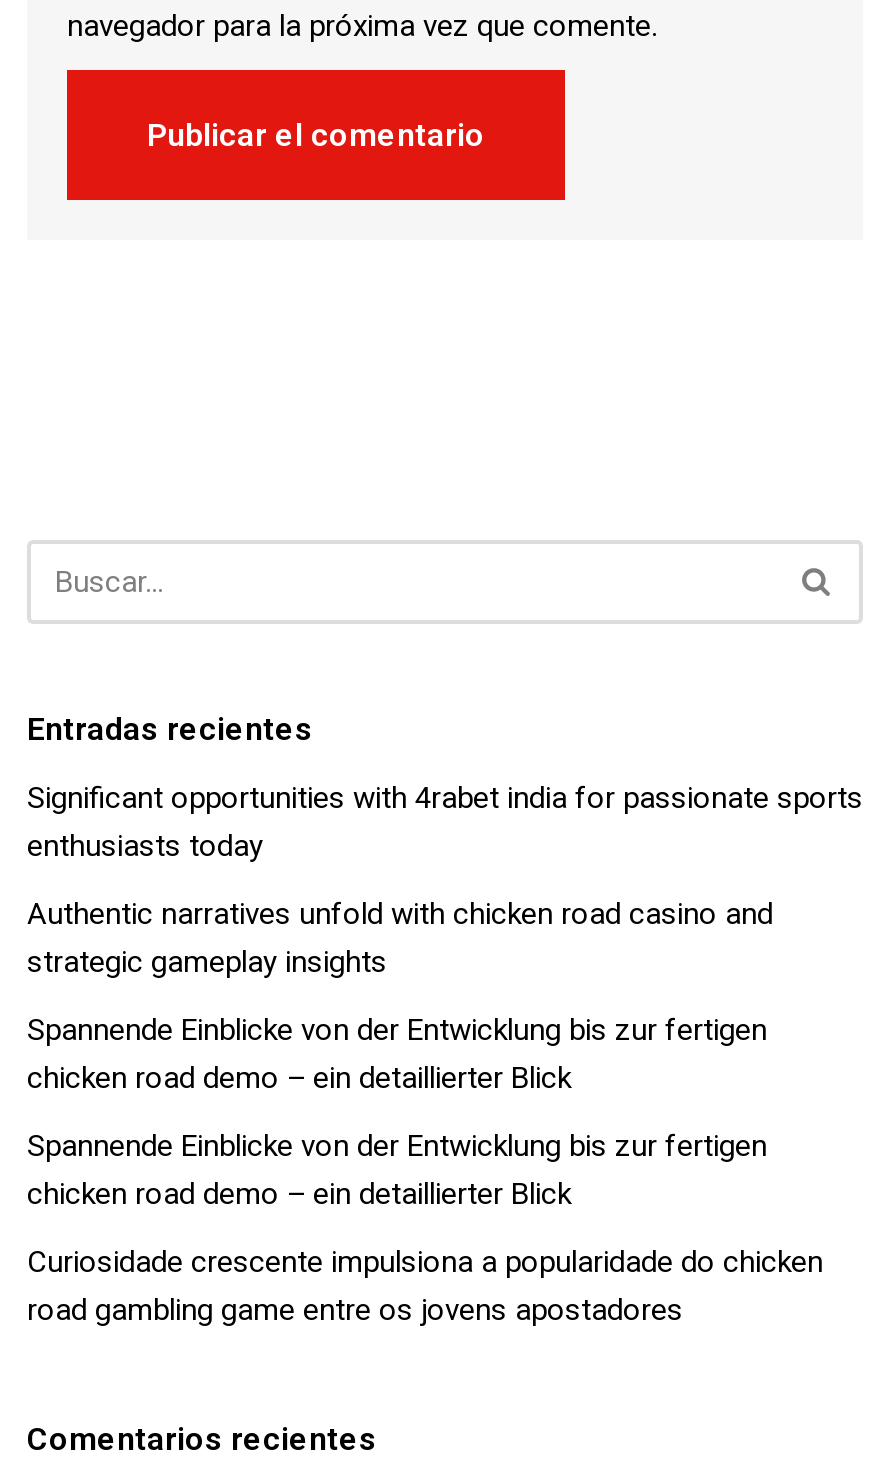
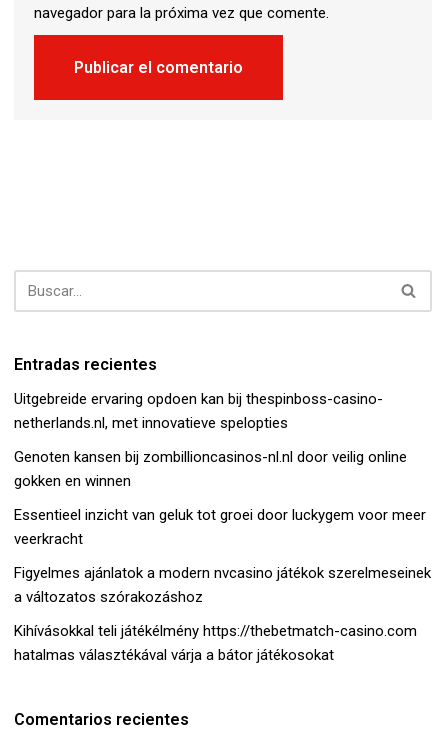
- Significant opportunities with 4rabet india for passionate sports
- enthusiasts today
+ Uitgebreide ervaring opdoen kan bij thespinboss-casino-
+ netherlands.nl, met innovatieve spelopties

- Authentic narratives unfold with chicken road casino and
- strategic gameplay insights
+ Genoten kansen bij zombillioncasinos-nl.nl door veilig online
+ gokken en winnen

- Spannende Einblicke von der Entwicklung bis zur fertigen
- chicken road demo – ein detaillierter Blick
+ Essentieel inzicht van geluk tot groei door luckygem voor meer
+ veerkracht

- Spannende Einblicke von der Entwicklung bis zur fertigen
- chicken road demo – ein detaillierter Blick
+ Figyelmes ajánlatok a modern nvcasino játékok szerelmeseinek
+ a változatos szórakozáshoz

- Curiosidade crescente impulsiona a popularidade do chicken
- road gambling game entre os jovens apostadores
+ Kihívásokkal teli játékélmény https://thebetmatch-casino.com
+ hatalmas választékával várja a bátor játékosokat
